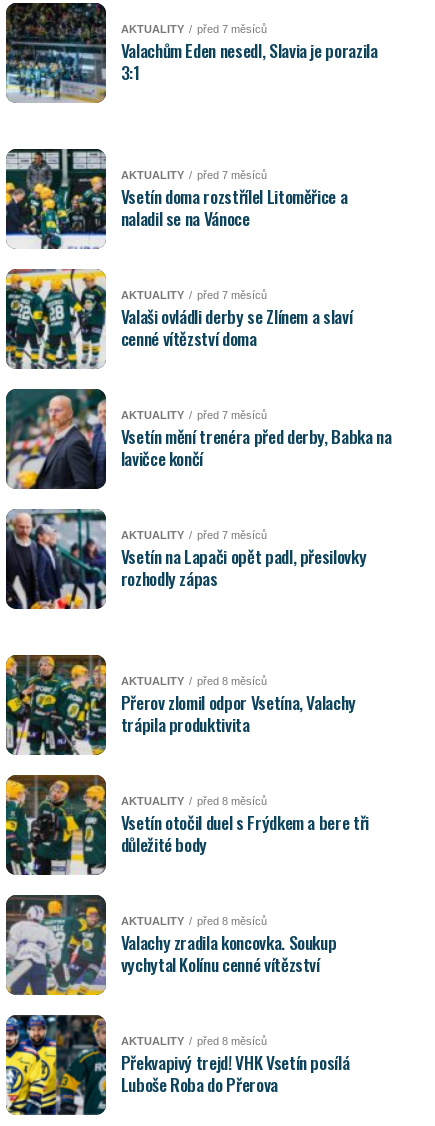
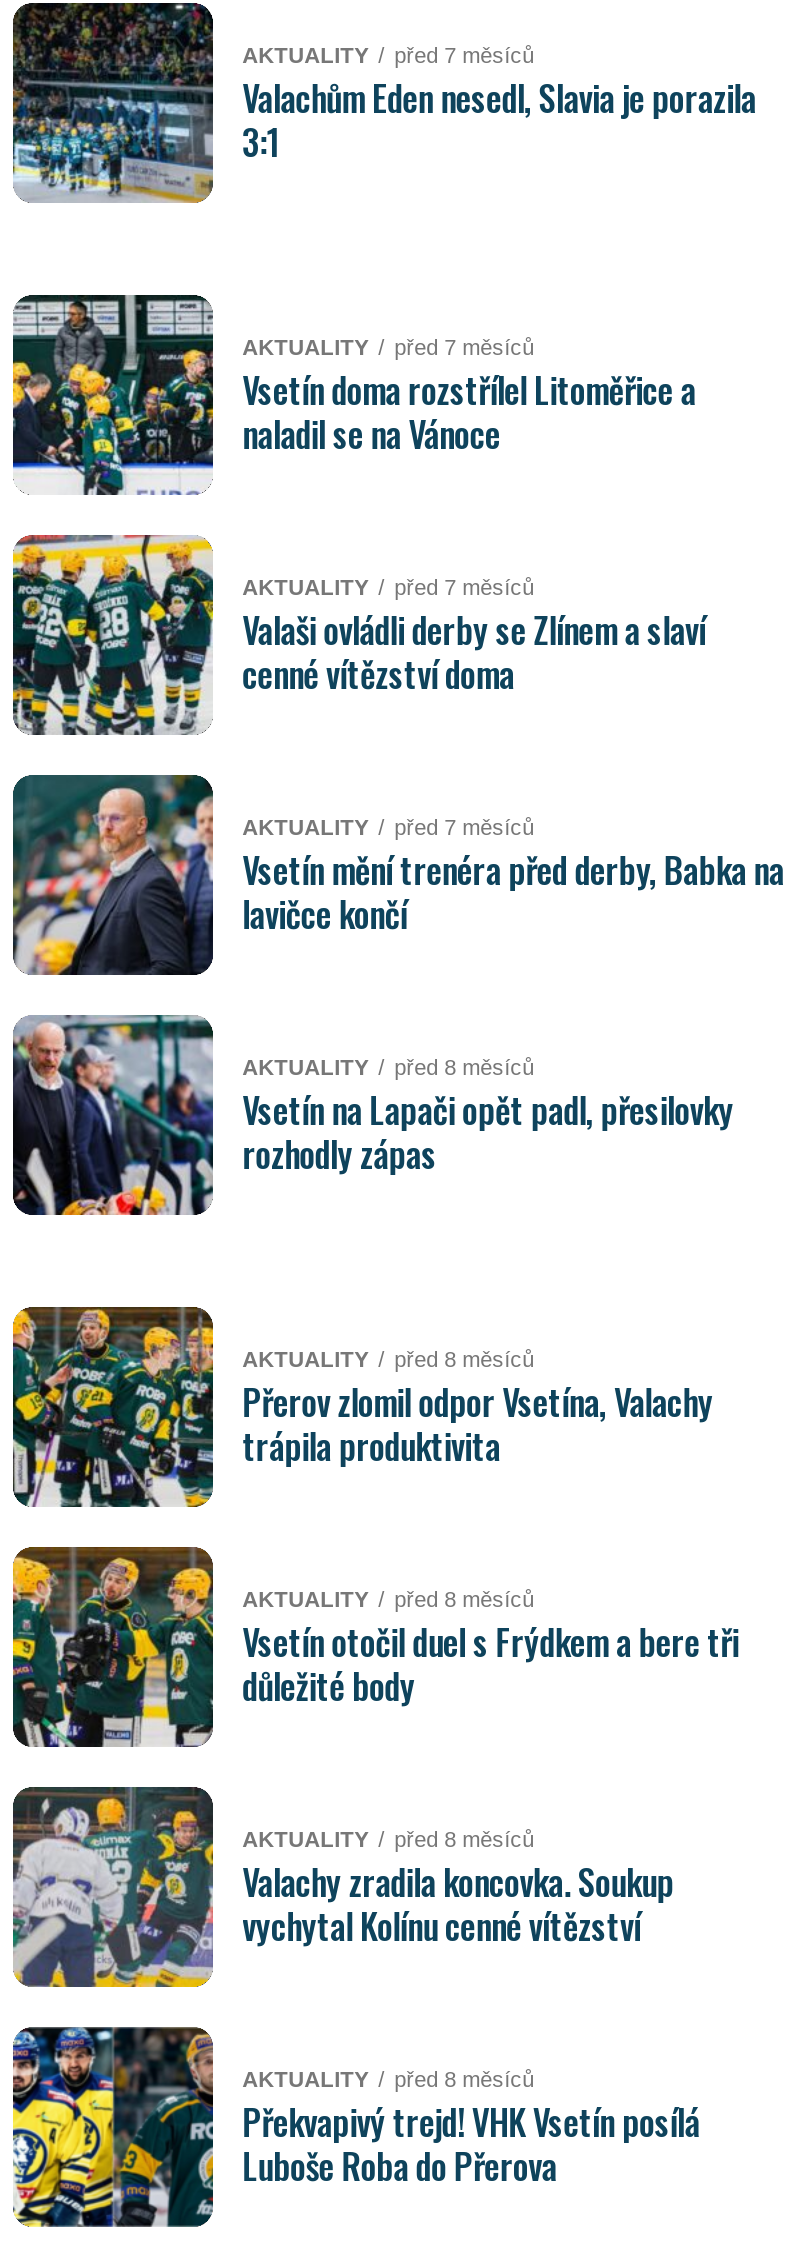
- AKTUALITY před 7 měsíců
+ AKTUALITY před 8 měsíců
